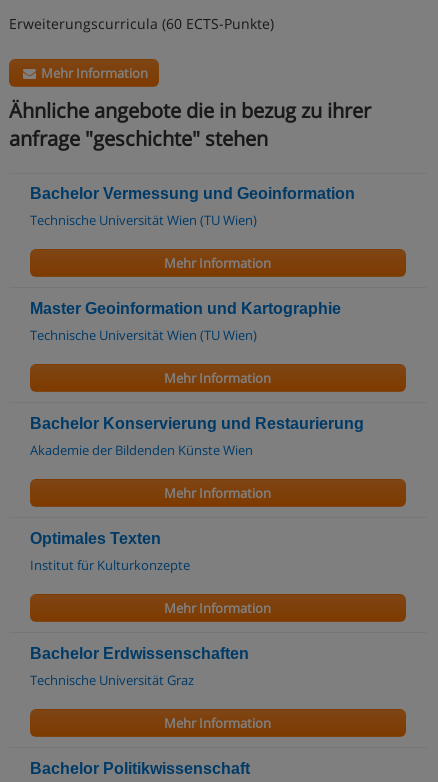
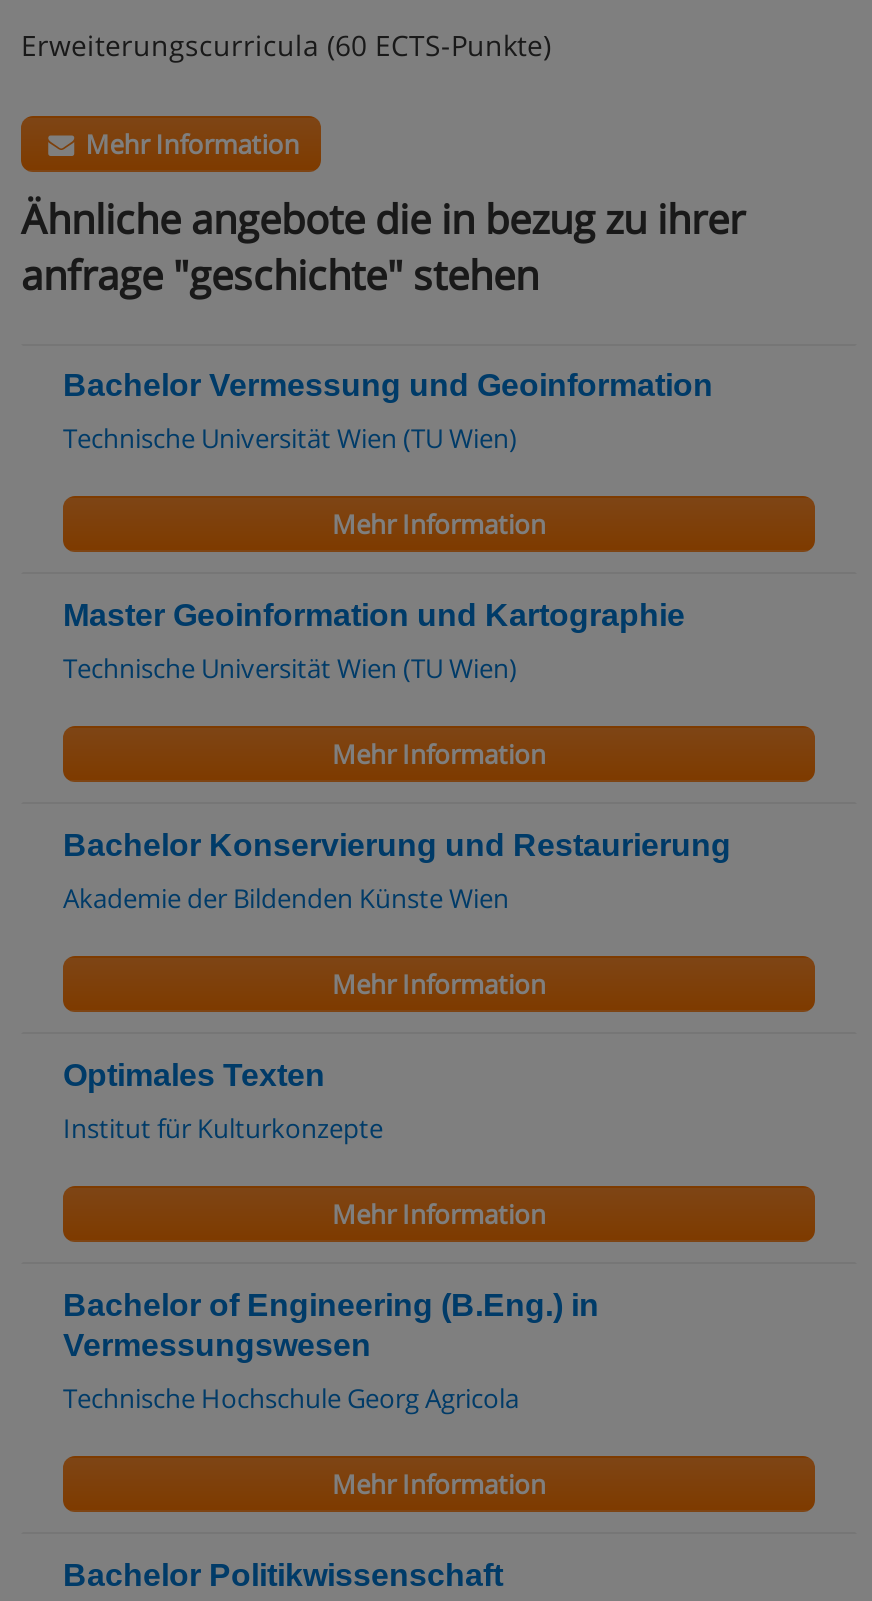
- Bachelor Erdwissenschaften
+ Bachelor of Engineering (B.Eng.) in
+ Vermessungswesen

- Technische Universität Graz
+ Technische Hochschule Georg Agricola
